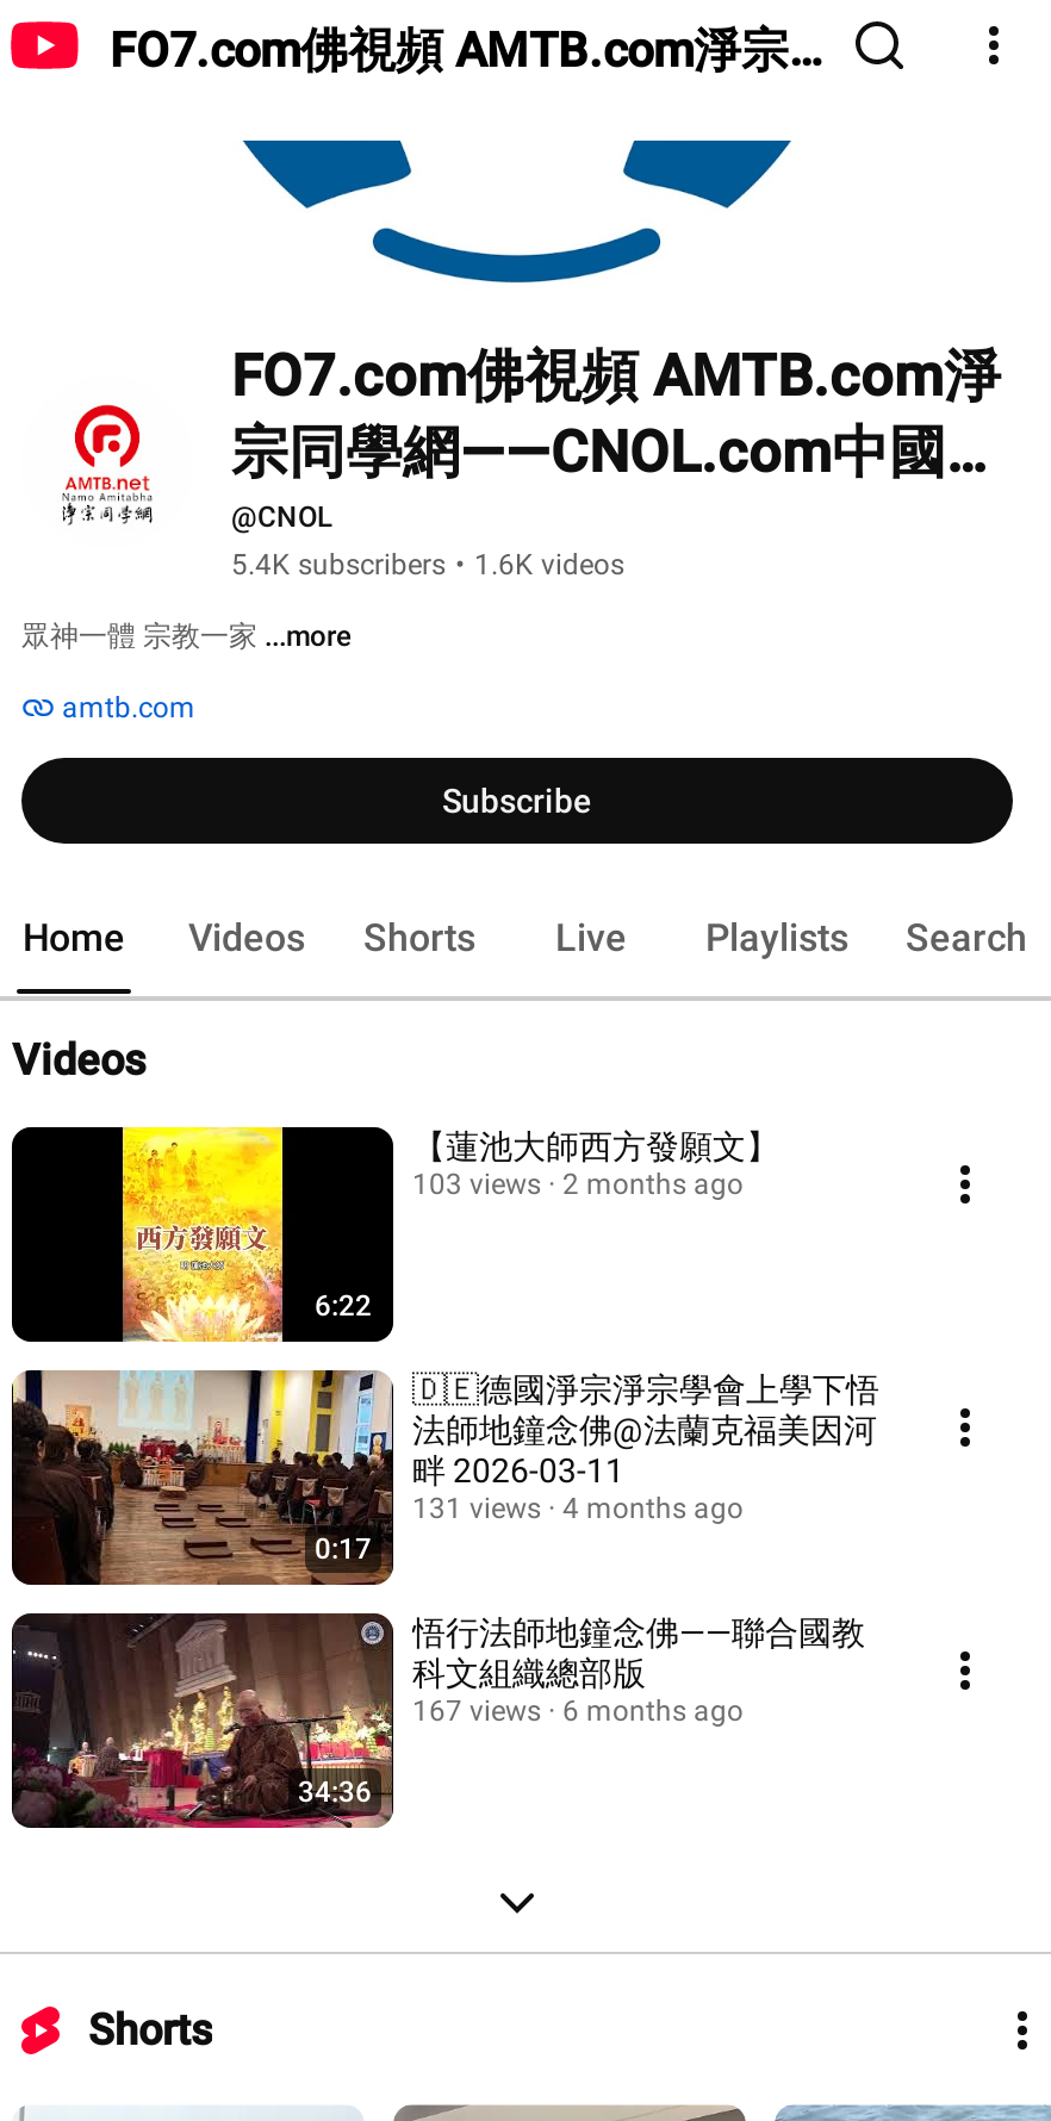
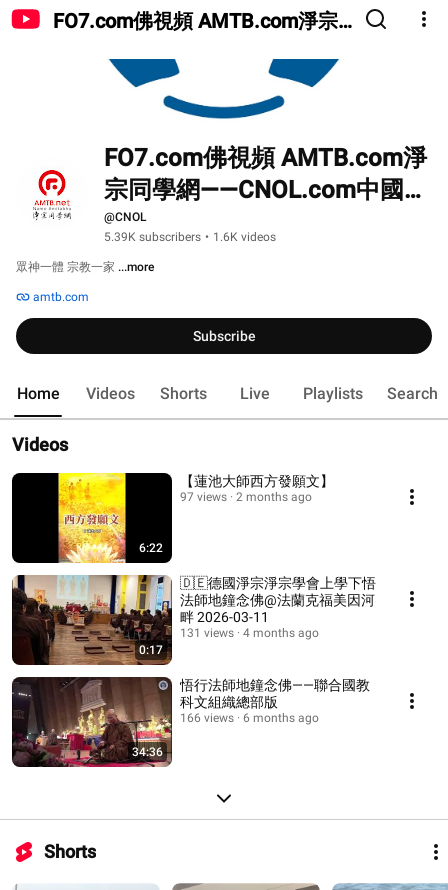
- 5.4K subscribers • 1.6K videos
+ 5.39K subscribers • 1.6K videos

- 103 views 2 months ago
+ 97 views 2 months ago

- 167 views 6 months ago
+ 166 views 6 months ago
